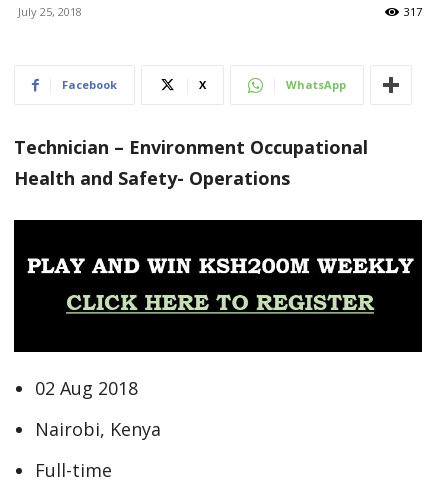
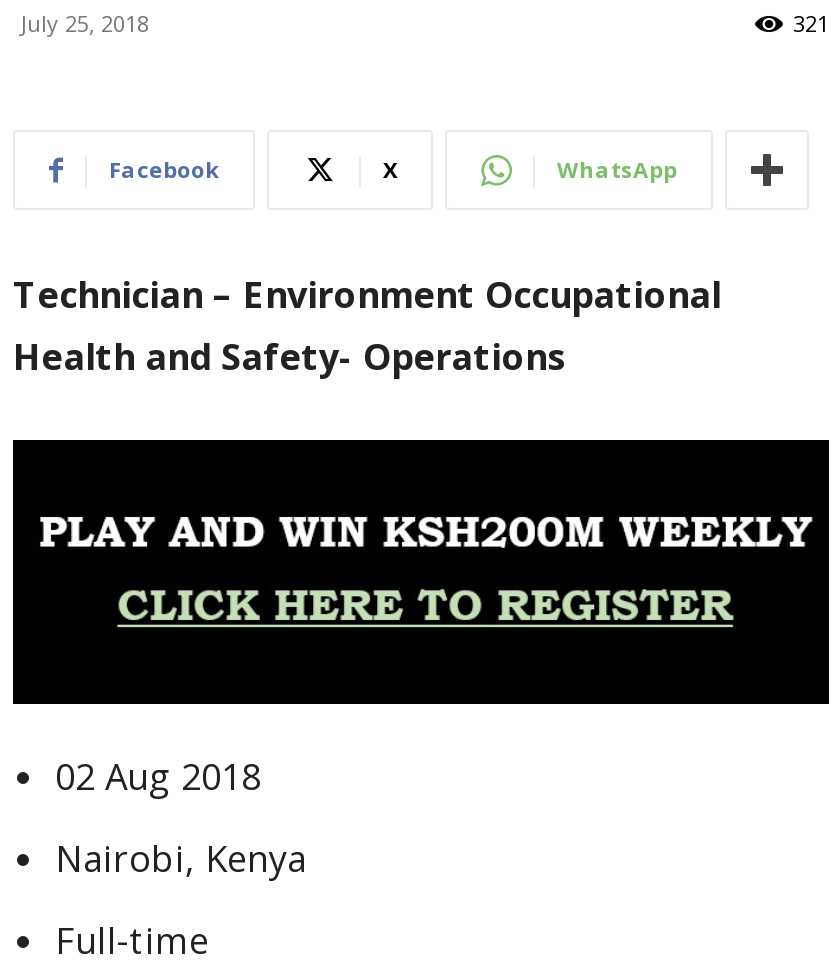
- 317
+ 321
